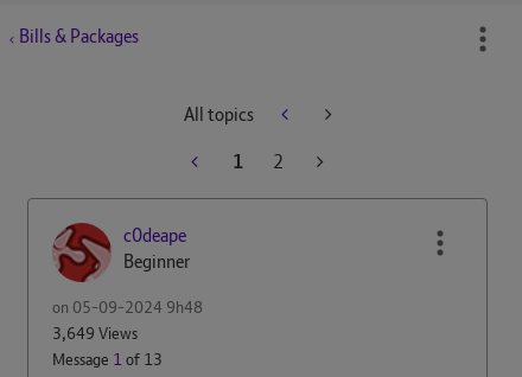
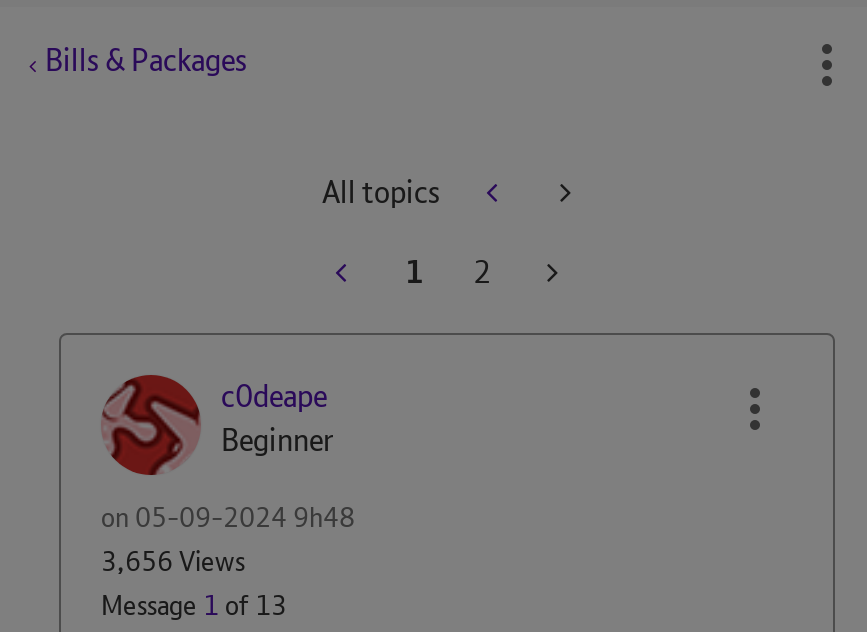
- 3,649 Views
+ 3,656 Views
